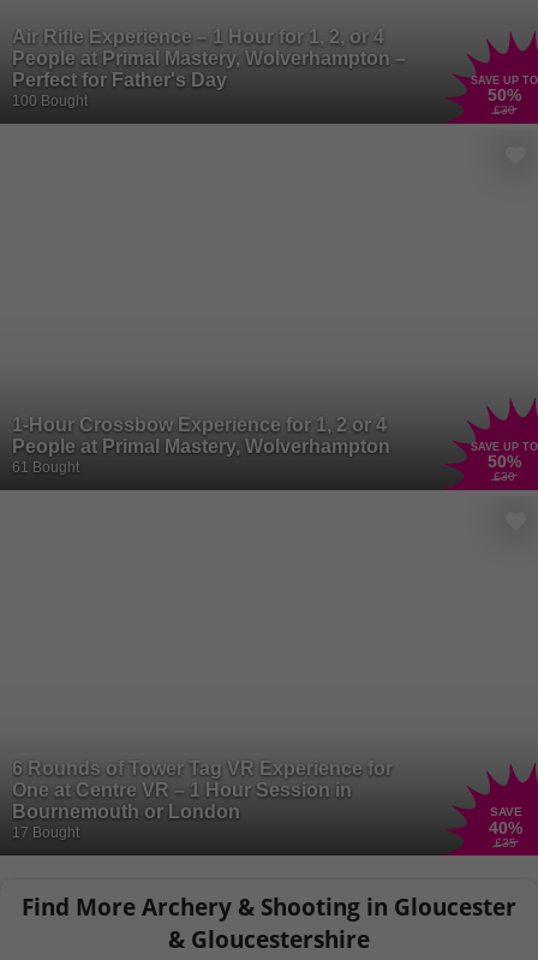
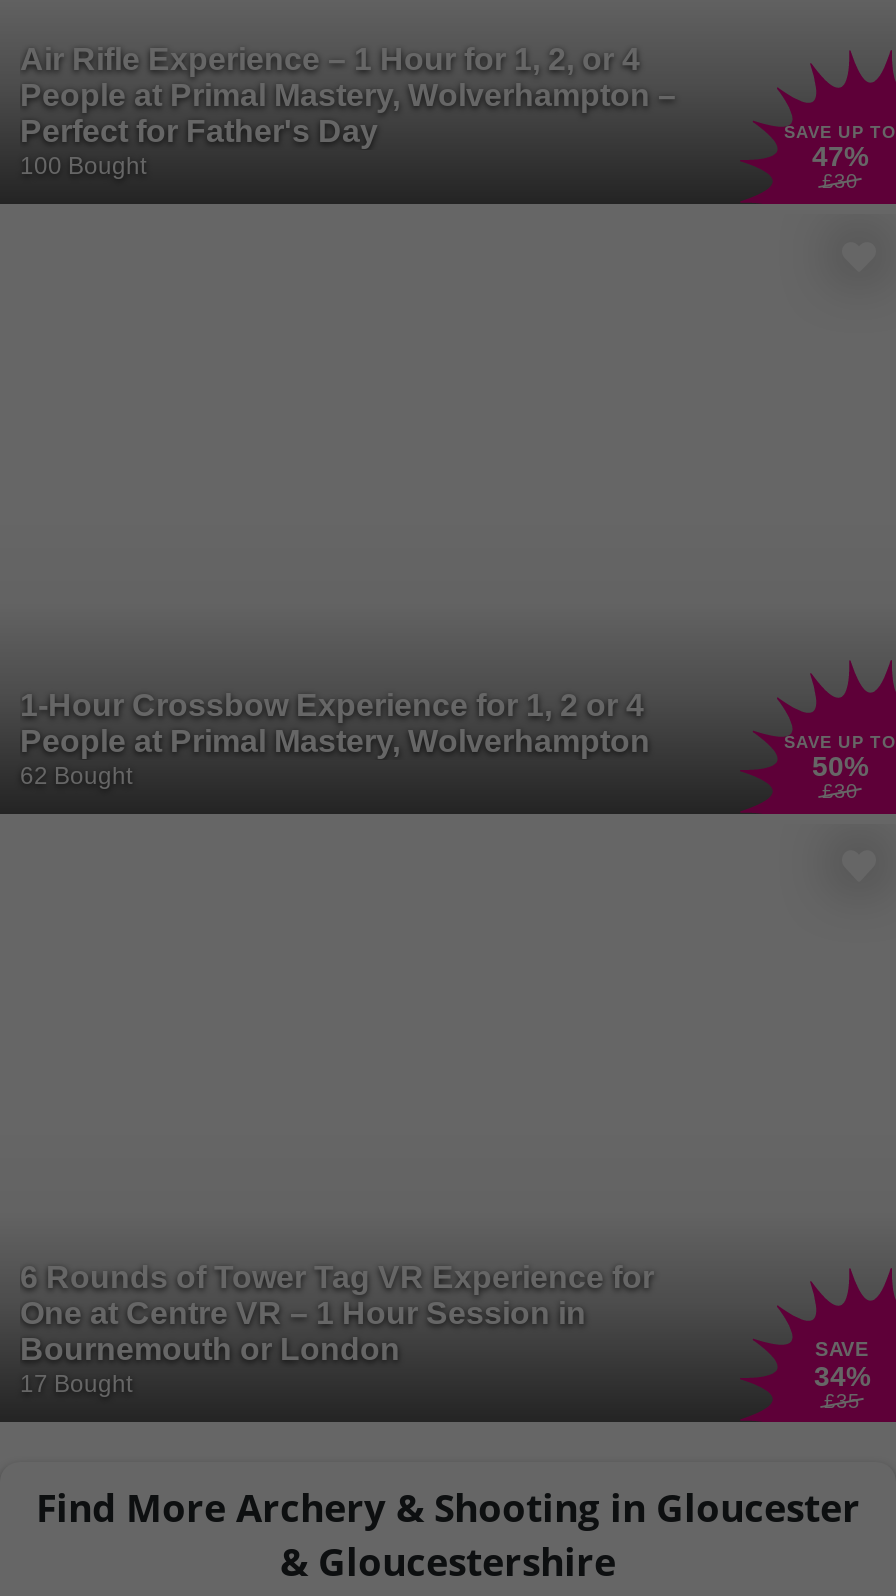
- 50%
+ 47%

- 61 Bought
+ 62 Bought

- 40%
+ 34%
